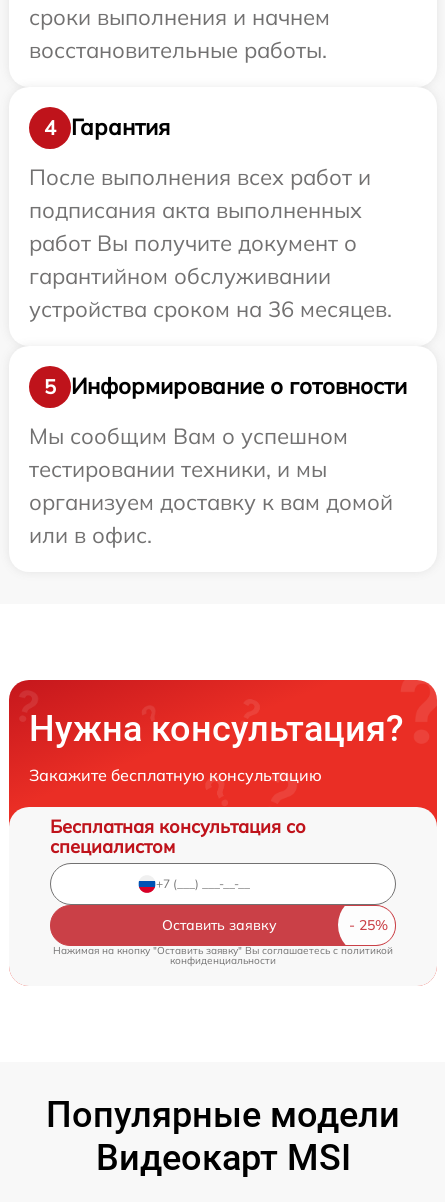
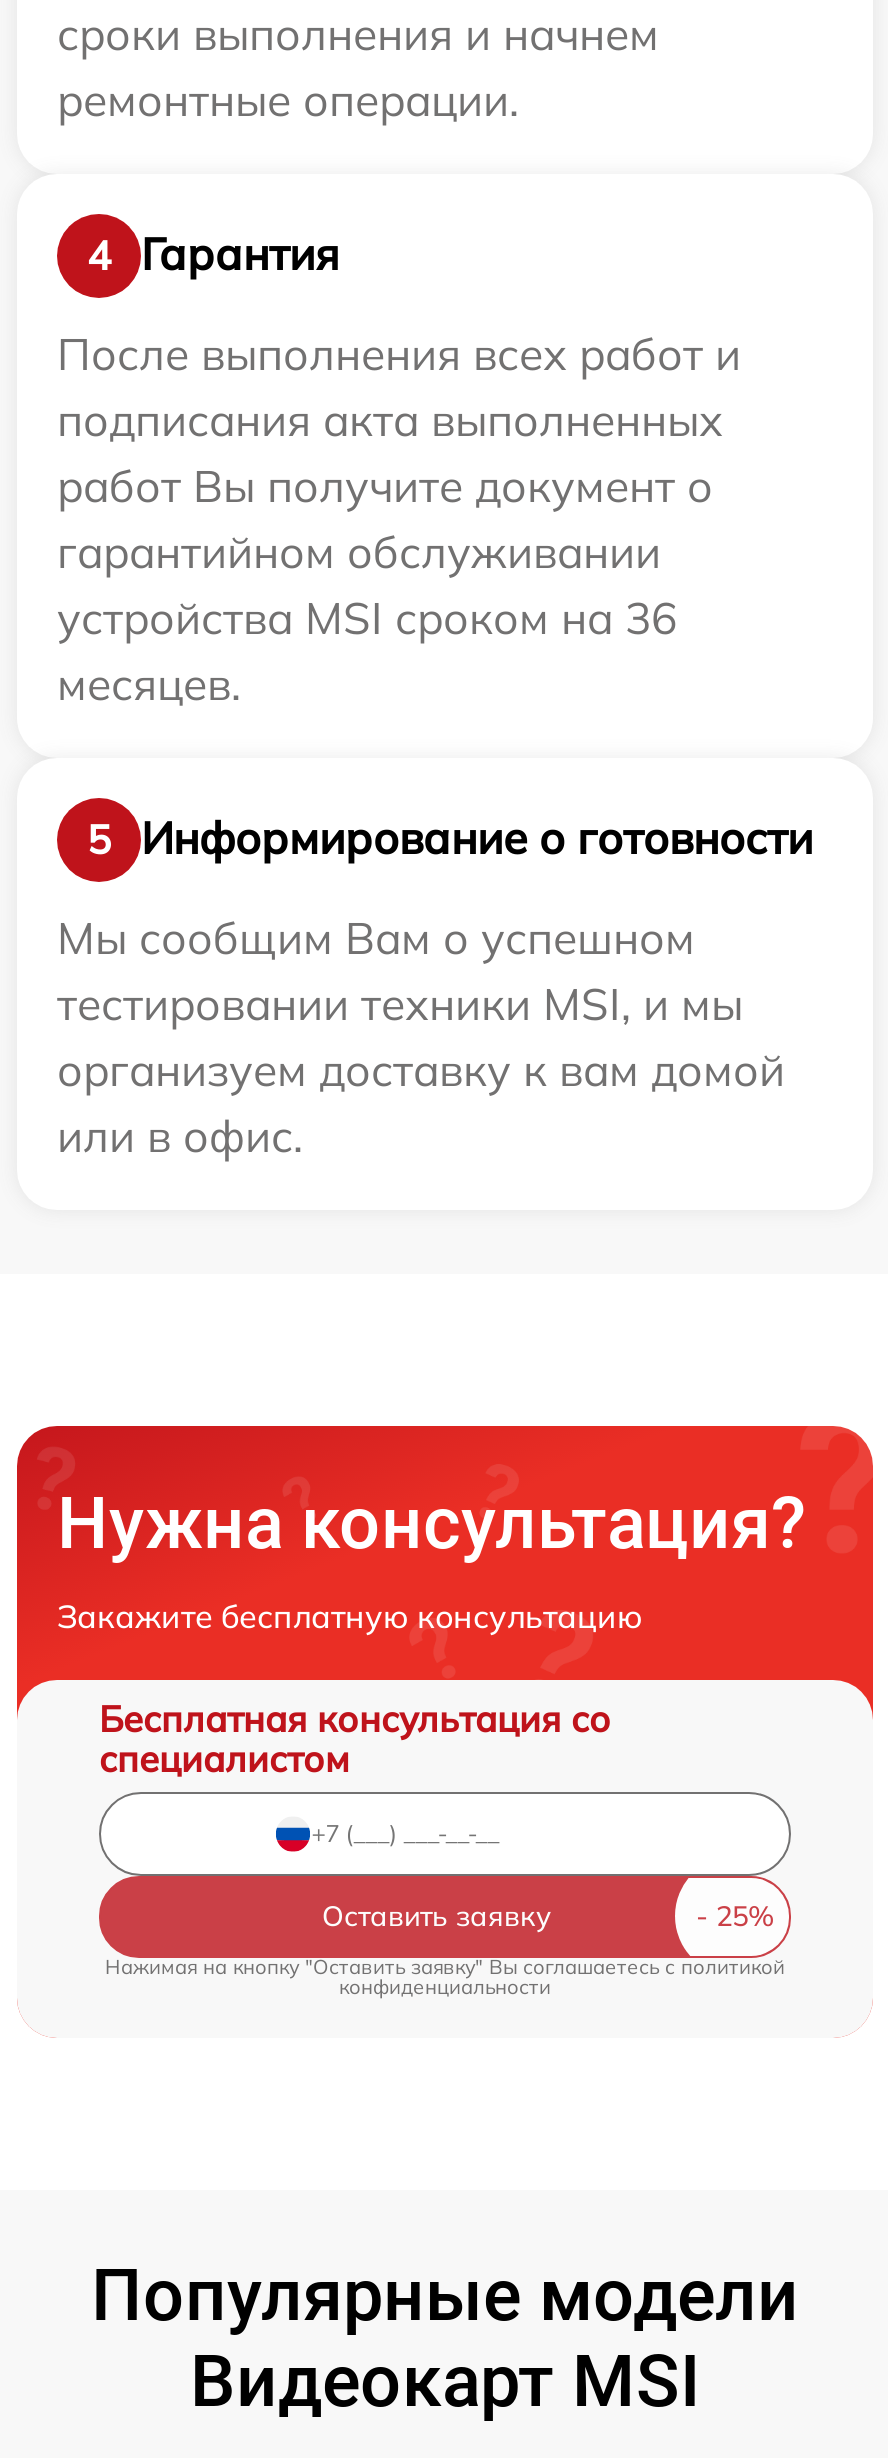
- восстановительные работы.
+ ремонтные операции.

- устройства сроком на 36 месяцев.
+ устройства MSI сроком на 36
+ месяцев.

- тестировании техники, и мы
+ тестировании техники MSI, и мы
